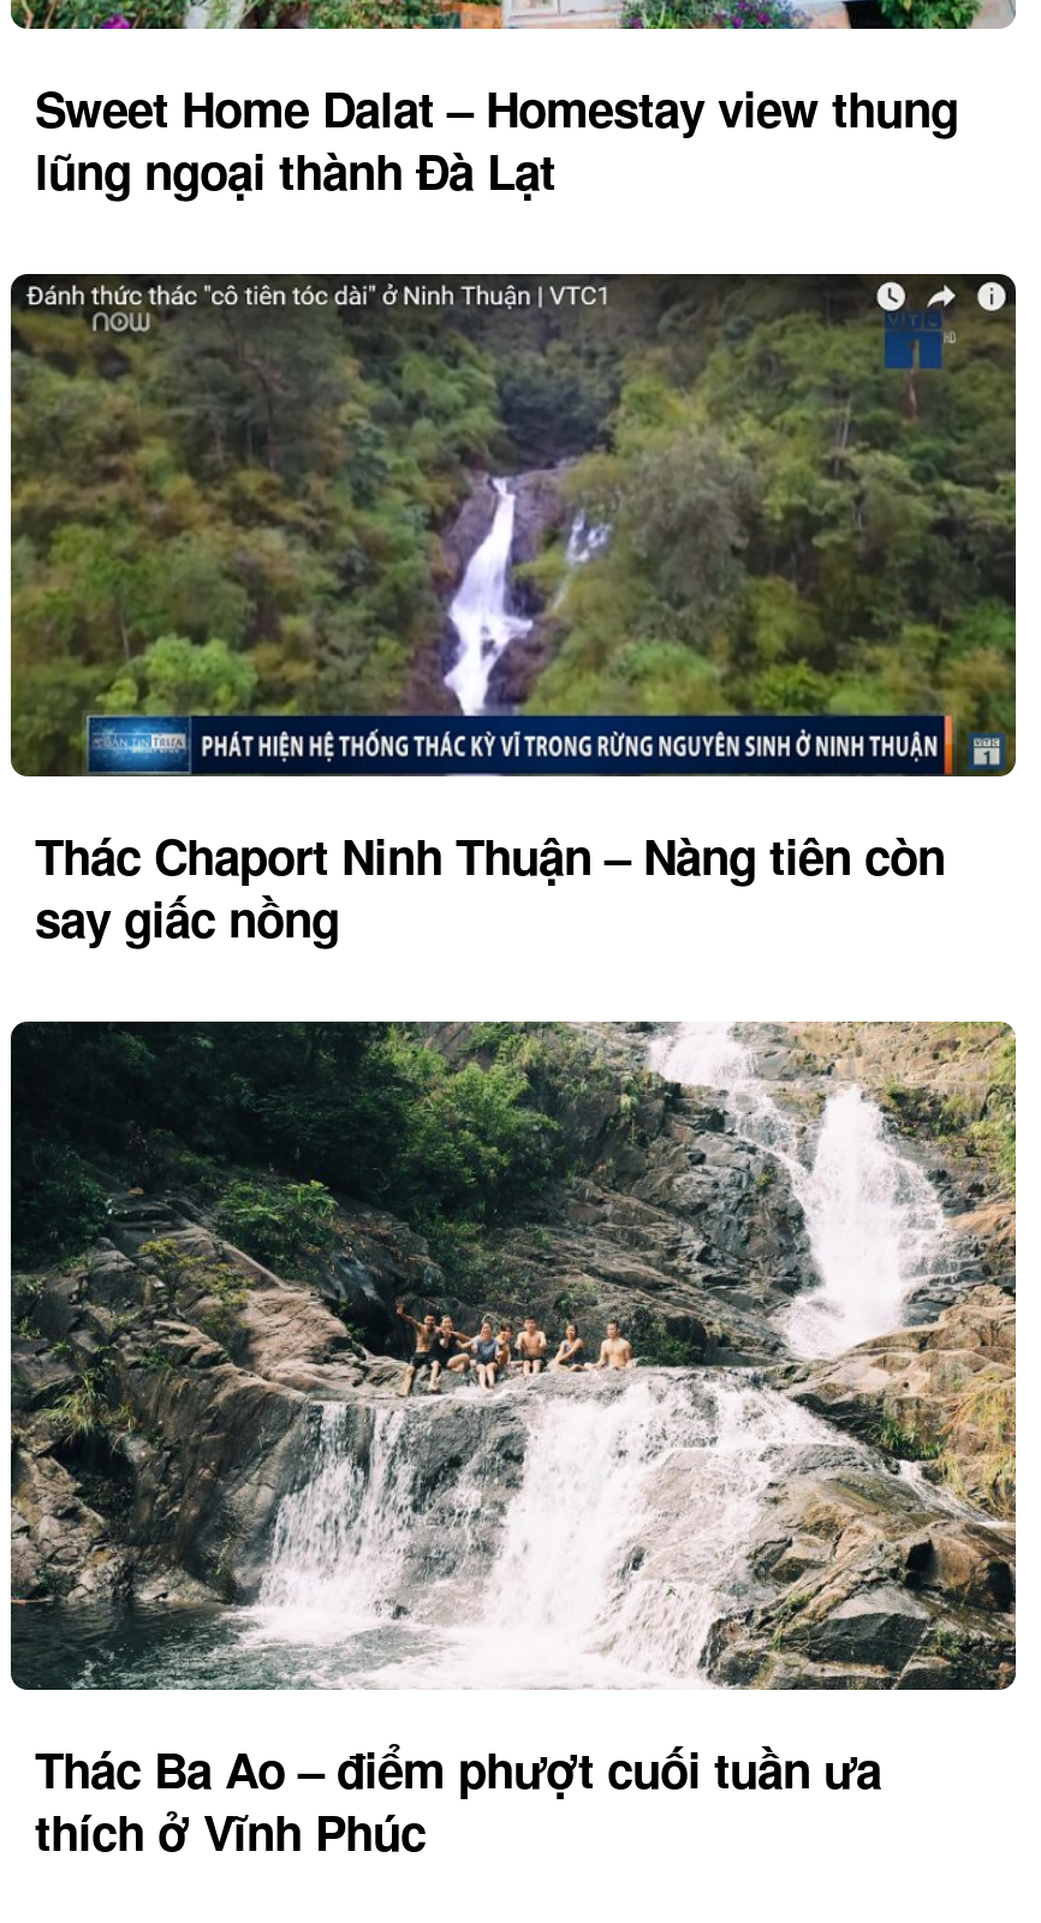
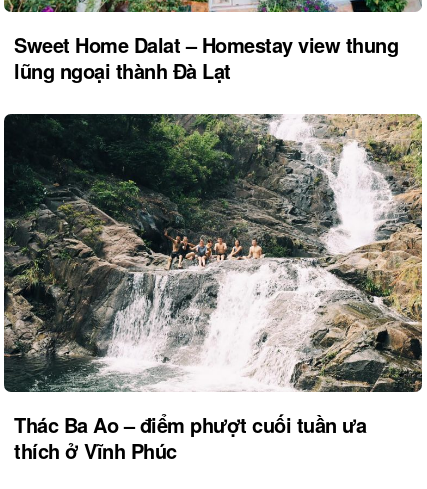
- [image]
- Thác Chaport Ninh Thuận – Nàng tiên còn
- say giấc nồng
